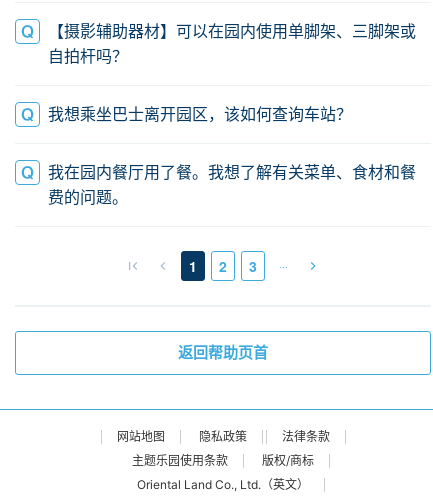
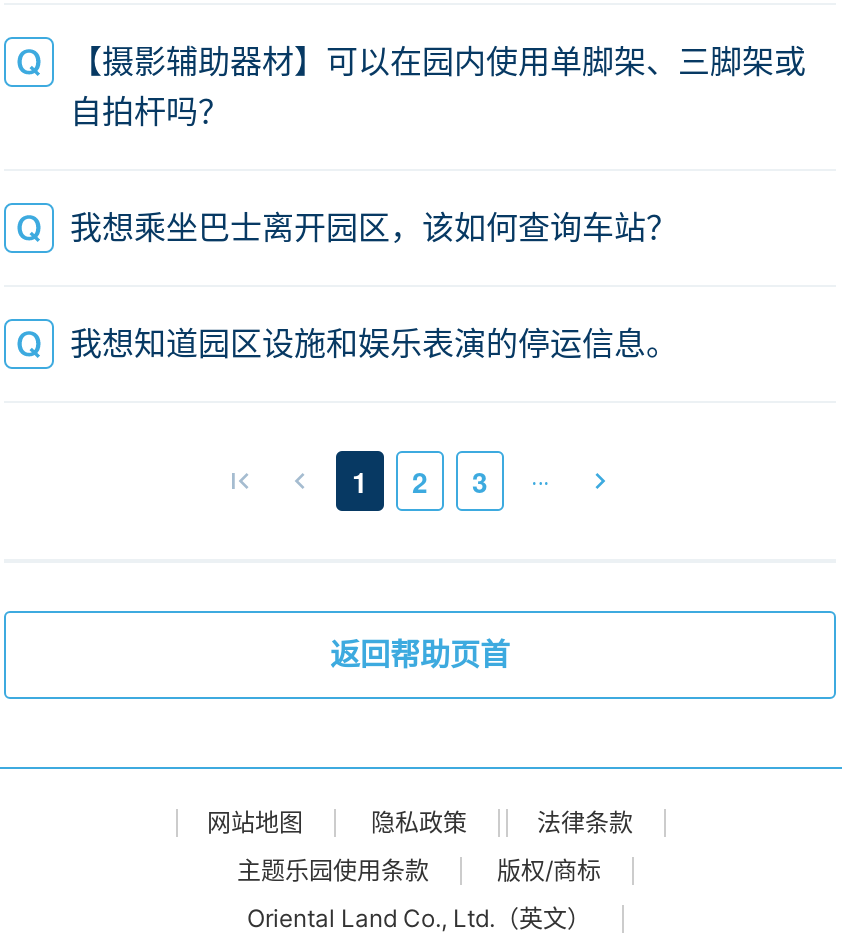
- 我在园内餐厅用了餐。我想了解有关菜单、食材和餐
- 费的问题。
+ 我想知道园区设施和娱乐表演的停运信息。
